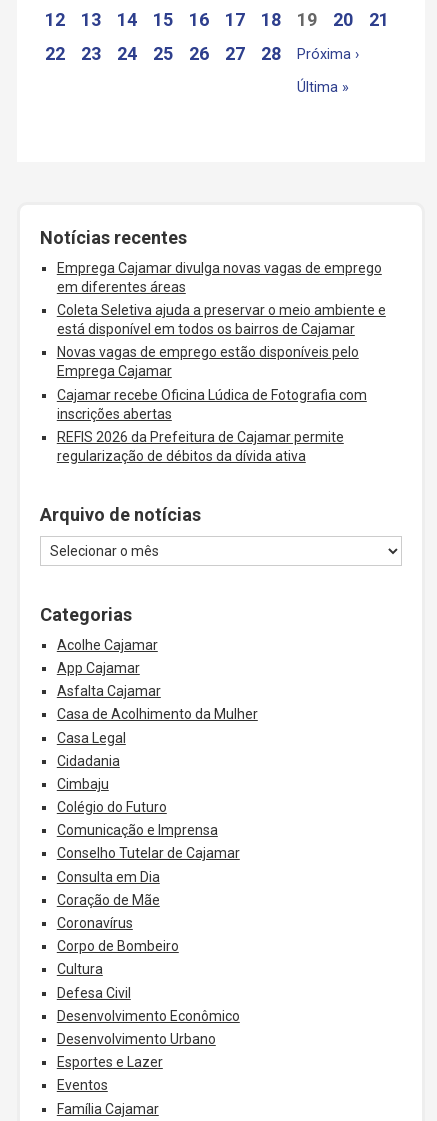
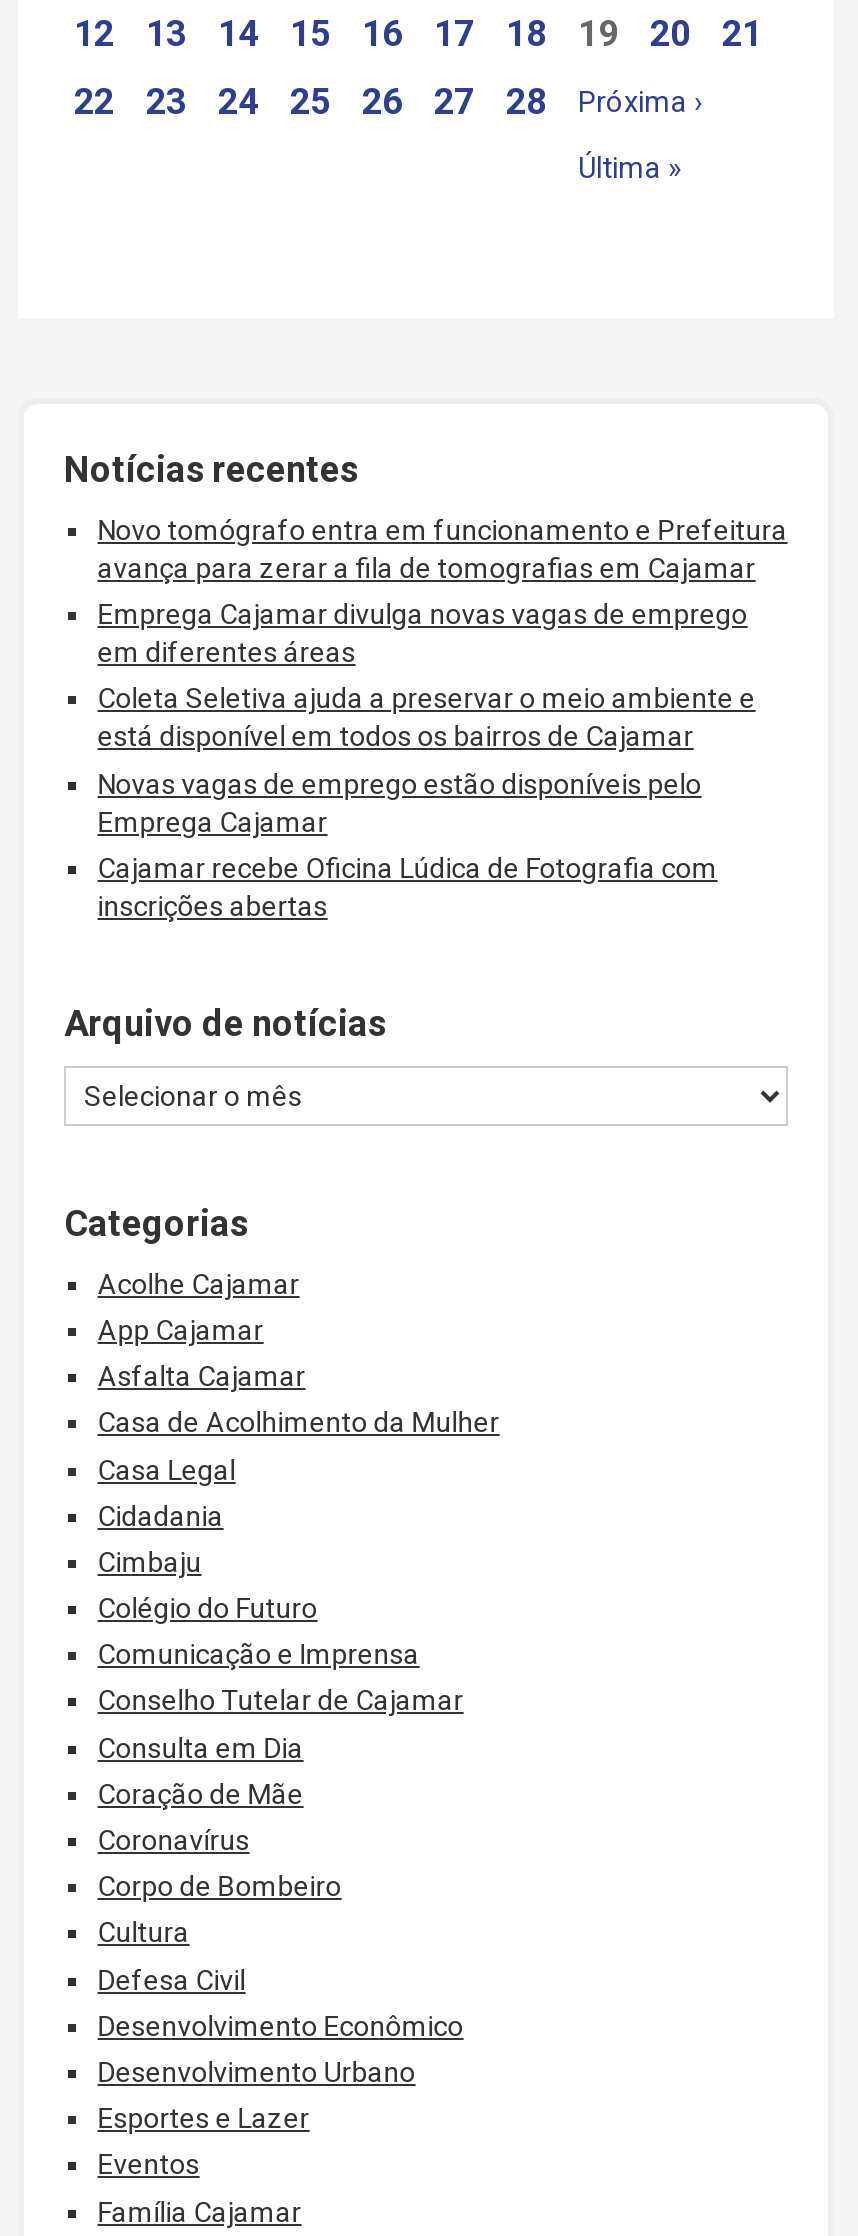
+ Novo tomógrafo entra em funcionamento e Prefeitura
+ avança para zerar a fila de tomografias em Cajamar

moved down: Emprega Cajamar divulga novas vagas de emprego | em diferentes áreas | Coleta Seletiva ajuda a preservar o meio ambiente e | está disponível em todos os bairros de Cajamar | Novas vagas de emprego estão disponíveis pelo | Emprega Cajamar | Cajamar recebe Oficina Lúdica de Fotografia com | inscrições abertas

- REFIS 2026 da Prefeitura de Cajamar permite
- regularização de débitos da dívida ativa
